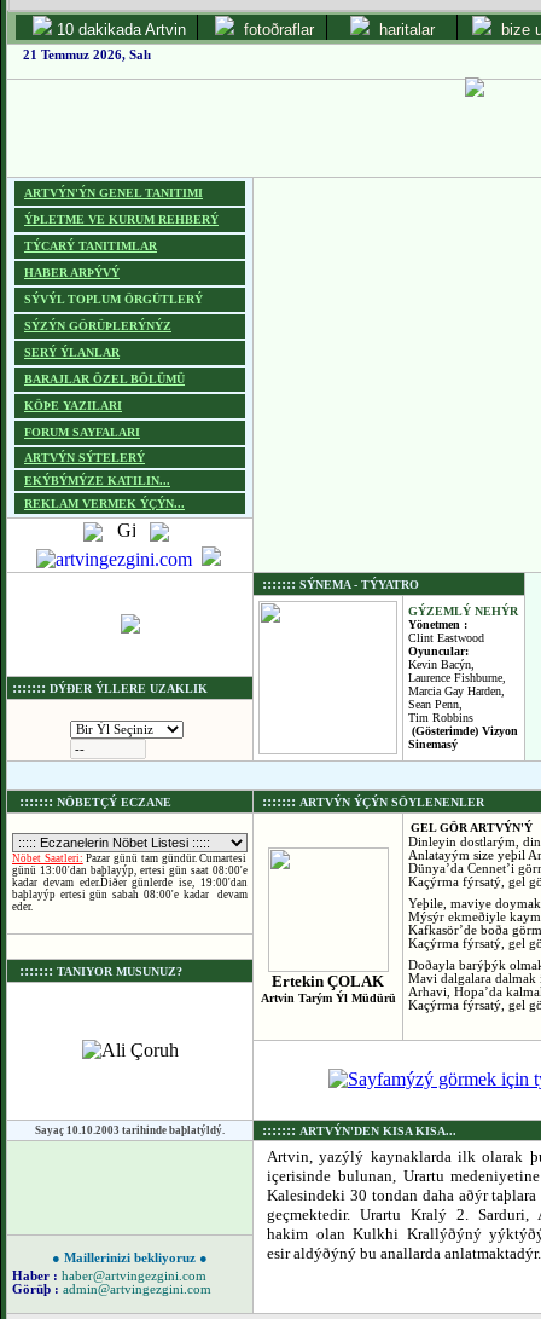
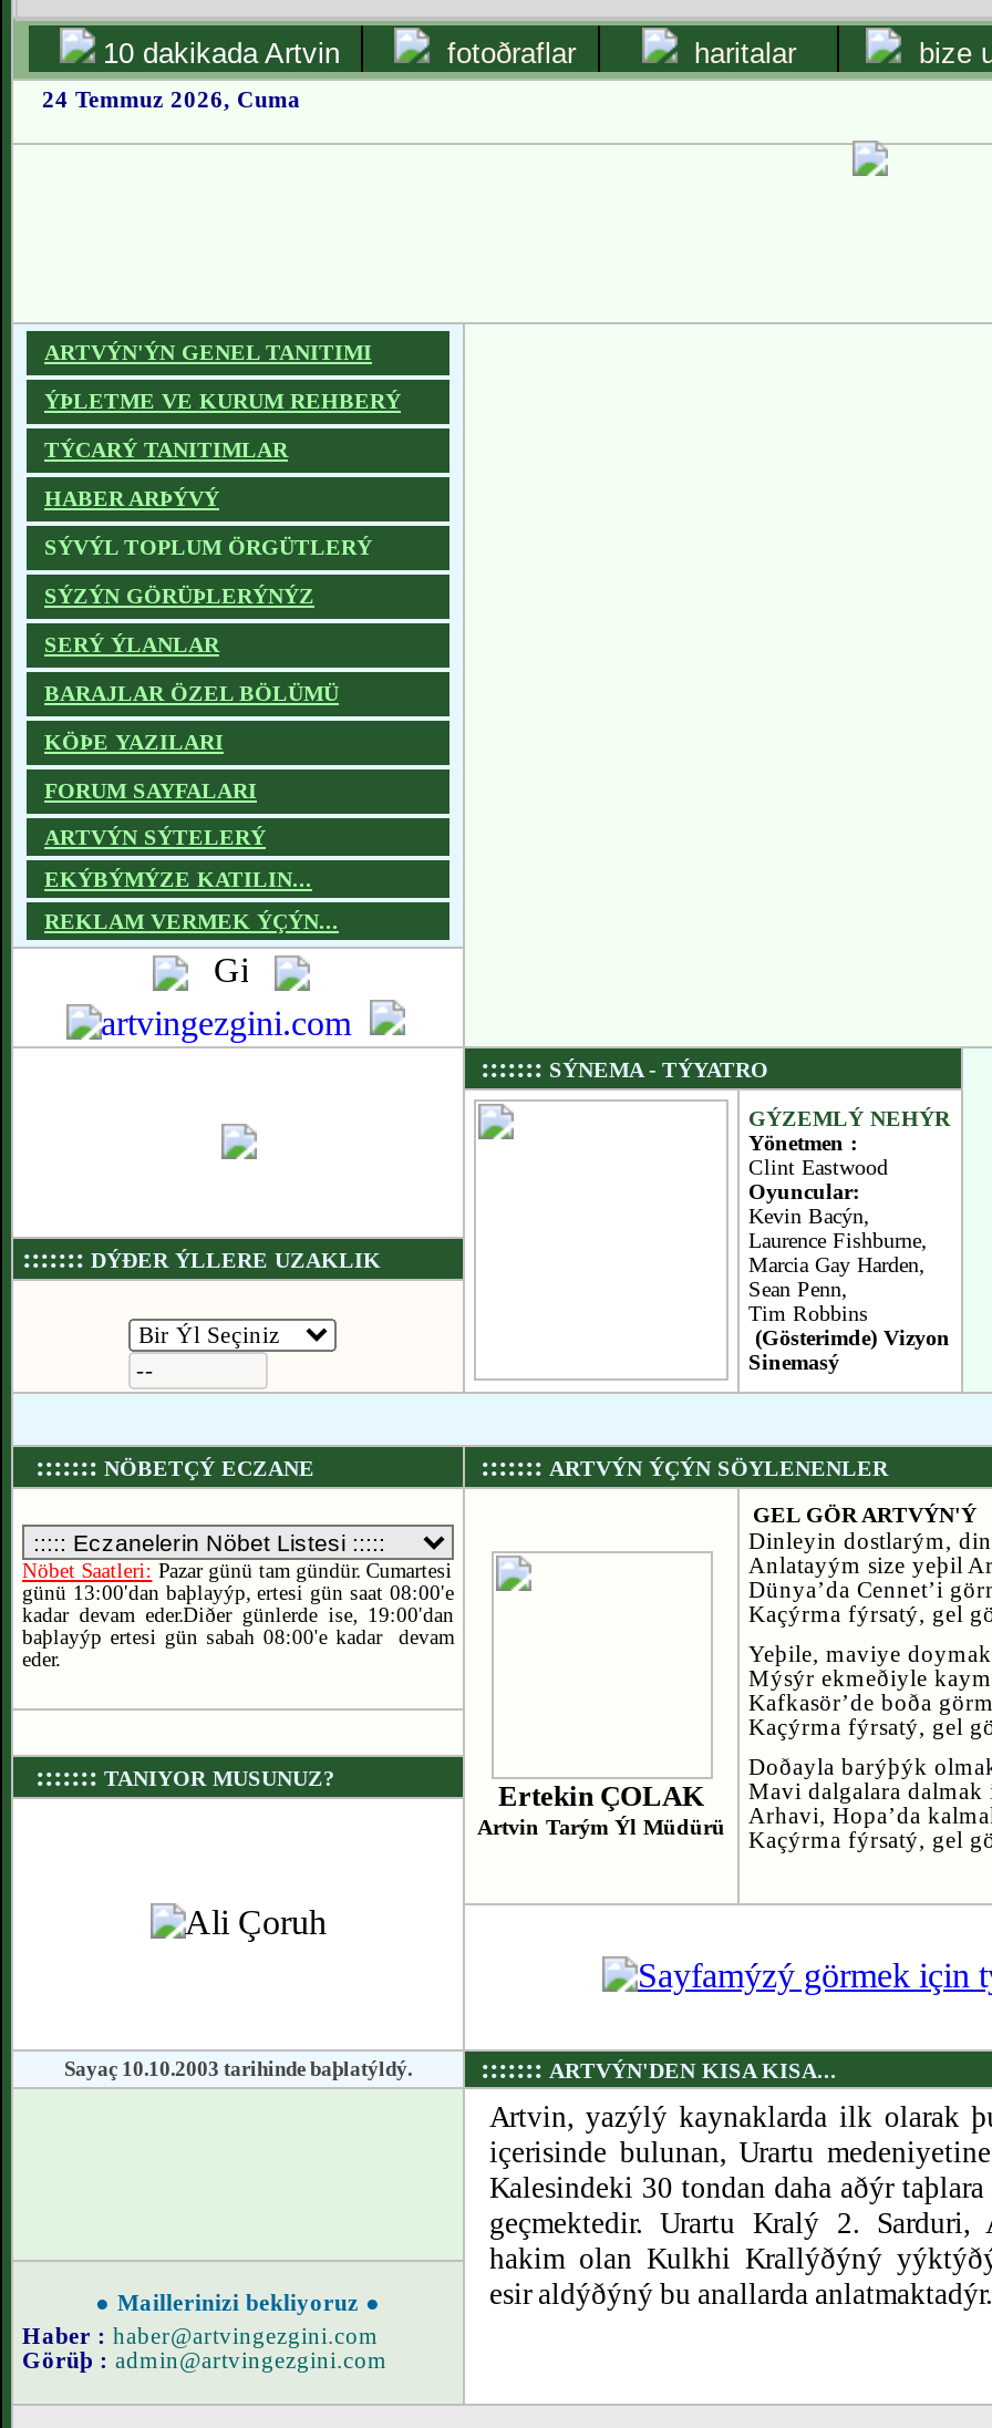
- 21 Temmuz 2026, Salı
+ 24 Temmuz 2026, Cuma
